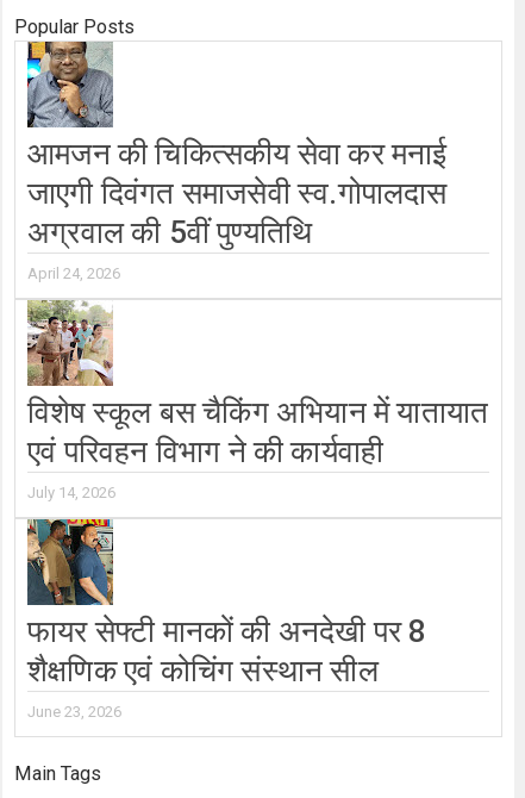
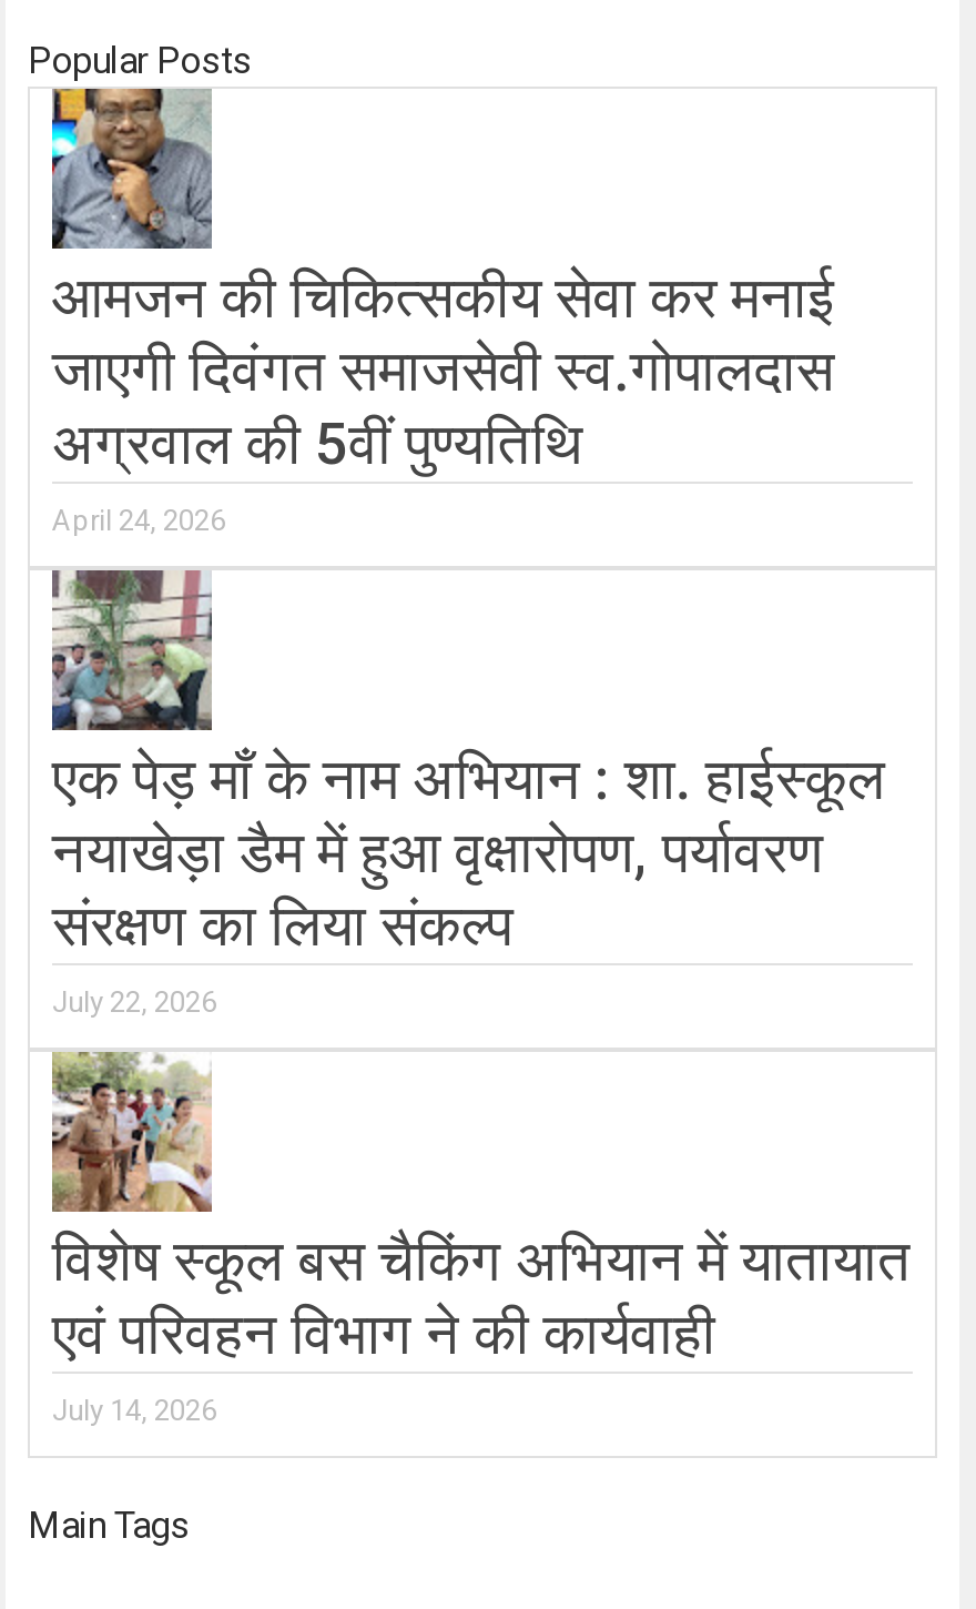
+ [image]
+ एक पेड़ माँ के नाम अभियान : शा. हाईस्कूल
+ नयाखेड़ा डैम में हुआ वृक्षारोपण, पर्यावरण
+ संरक्षण का लिया संकल्प
+ July 22, 2026

moved down: [image] | विशेष स्कूल बस चैकिंग अभियान में यातायात | एवं परिवहन विभाग ने की कार्यवाही | July 14, 2026

- [image]
- फायर सेफ्टी मानकों की अनदेखी पर 8
- शैक्षणिक एवं कोचिंग संस्थान सील
- June 23, 2026
